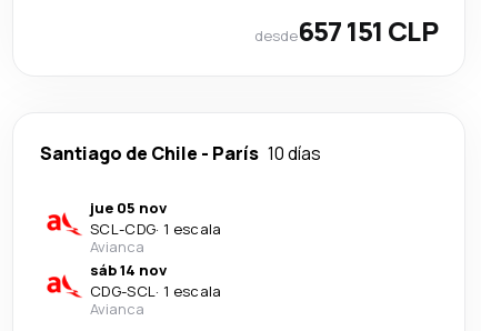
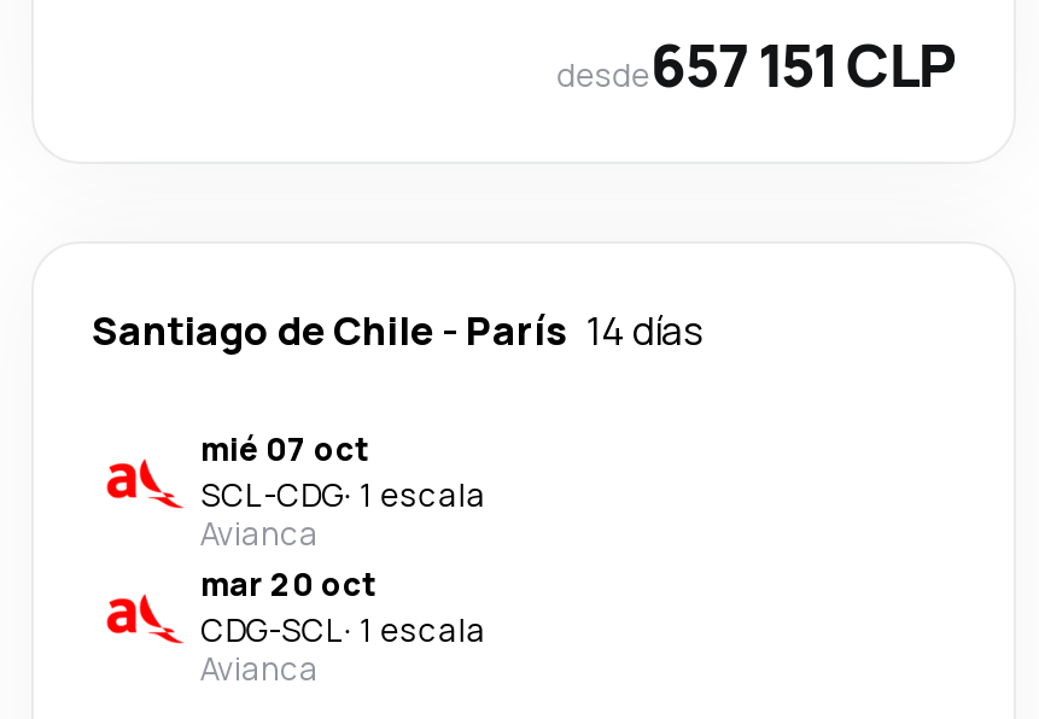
- Santiago de Chile - París 10 días
+ Santiago de Chile - París 14 días

- jue 05 nov
+ mié 07 oct

- sáb 14 nov
+ mar 20 oct
